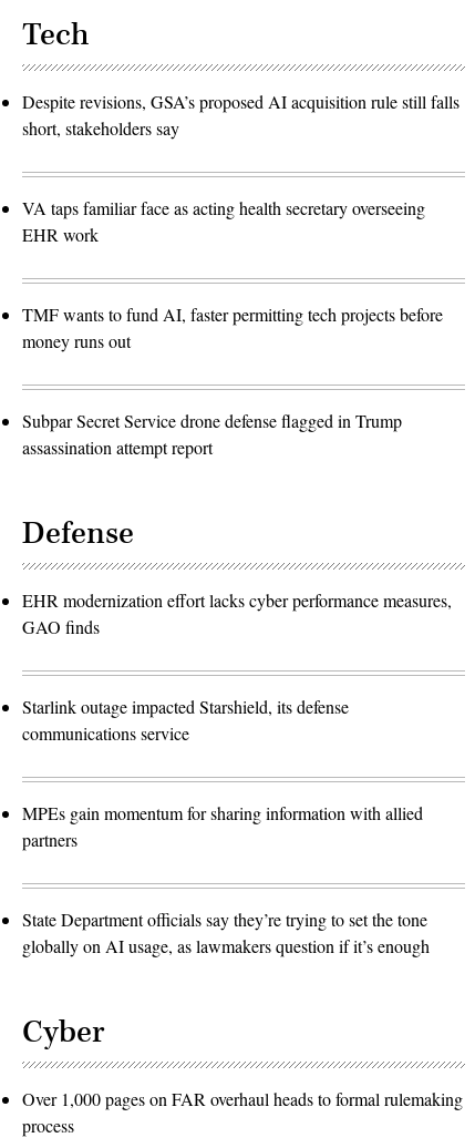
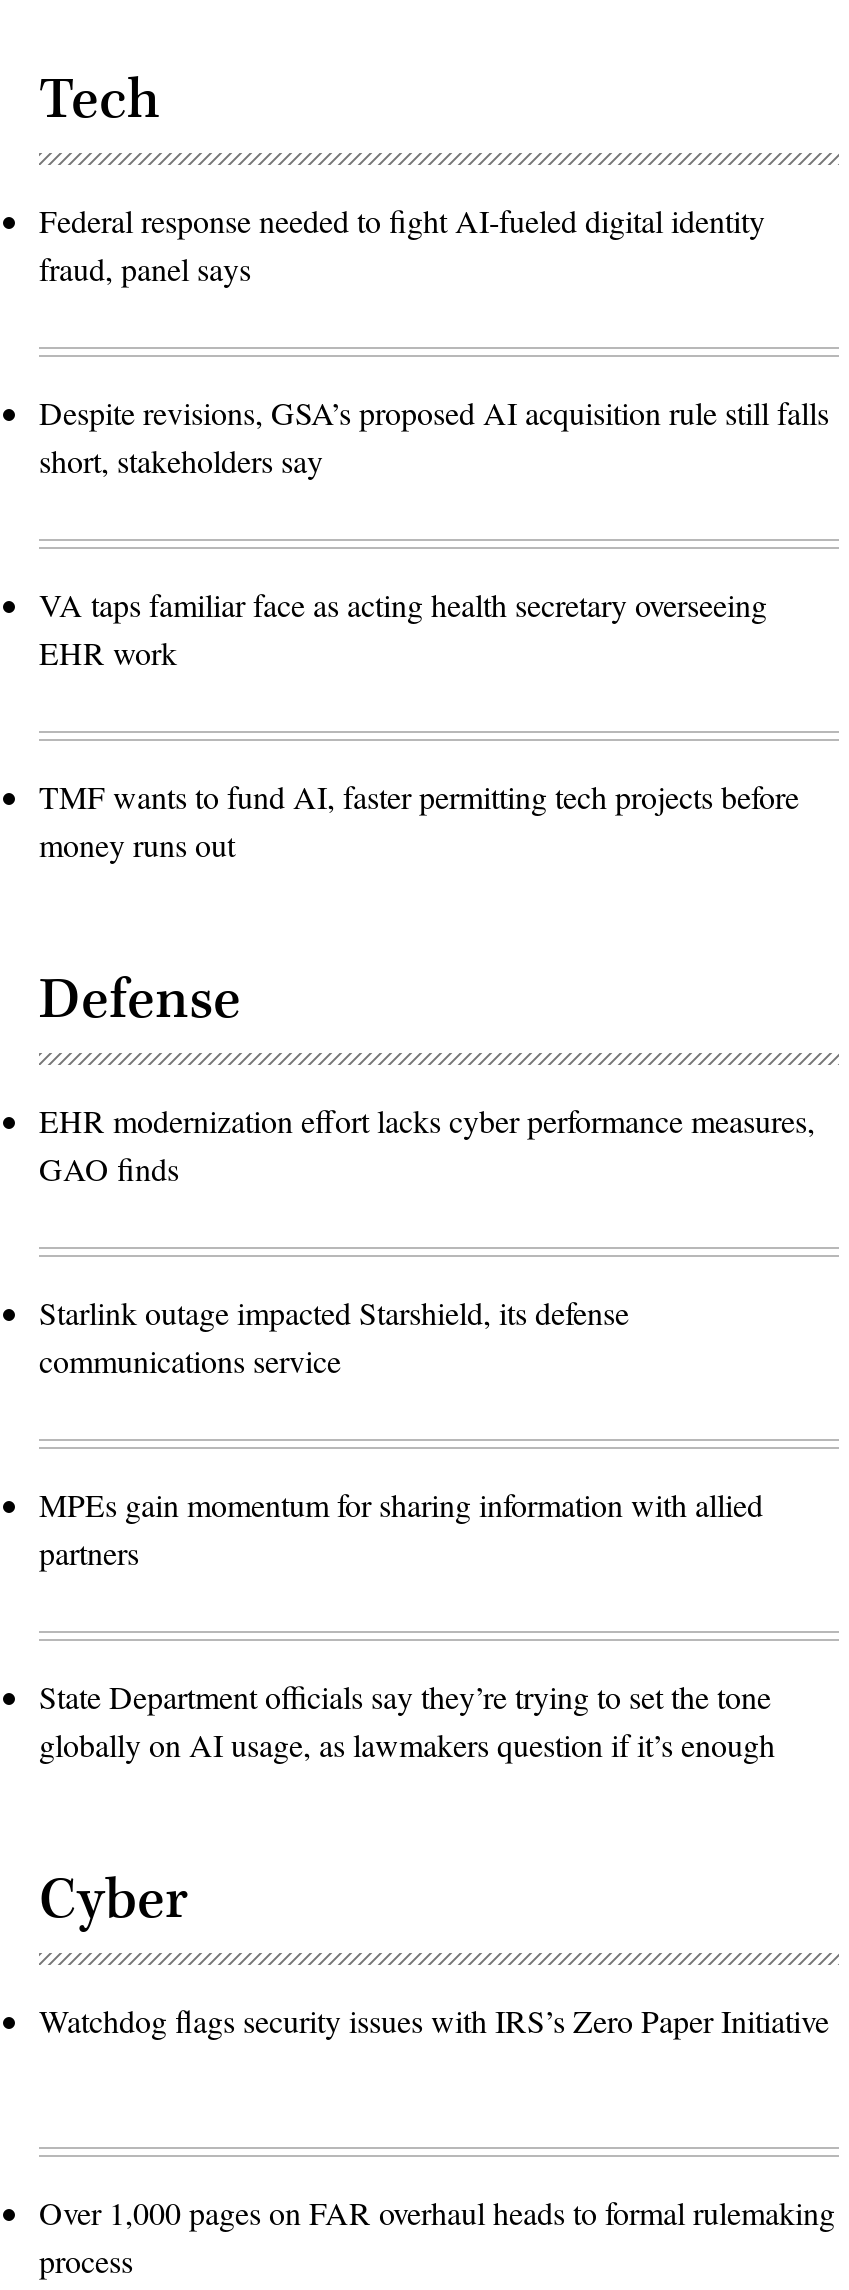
+ Federal response needed to fight AI-fueled digital identity
+ fraud, panel says

- Subpar Secret Service drone defense flagged in Trump
- assassination attempt report

+ Watchdog flags security issues with IRS’s Zero Paper Initiative
